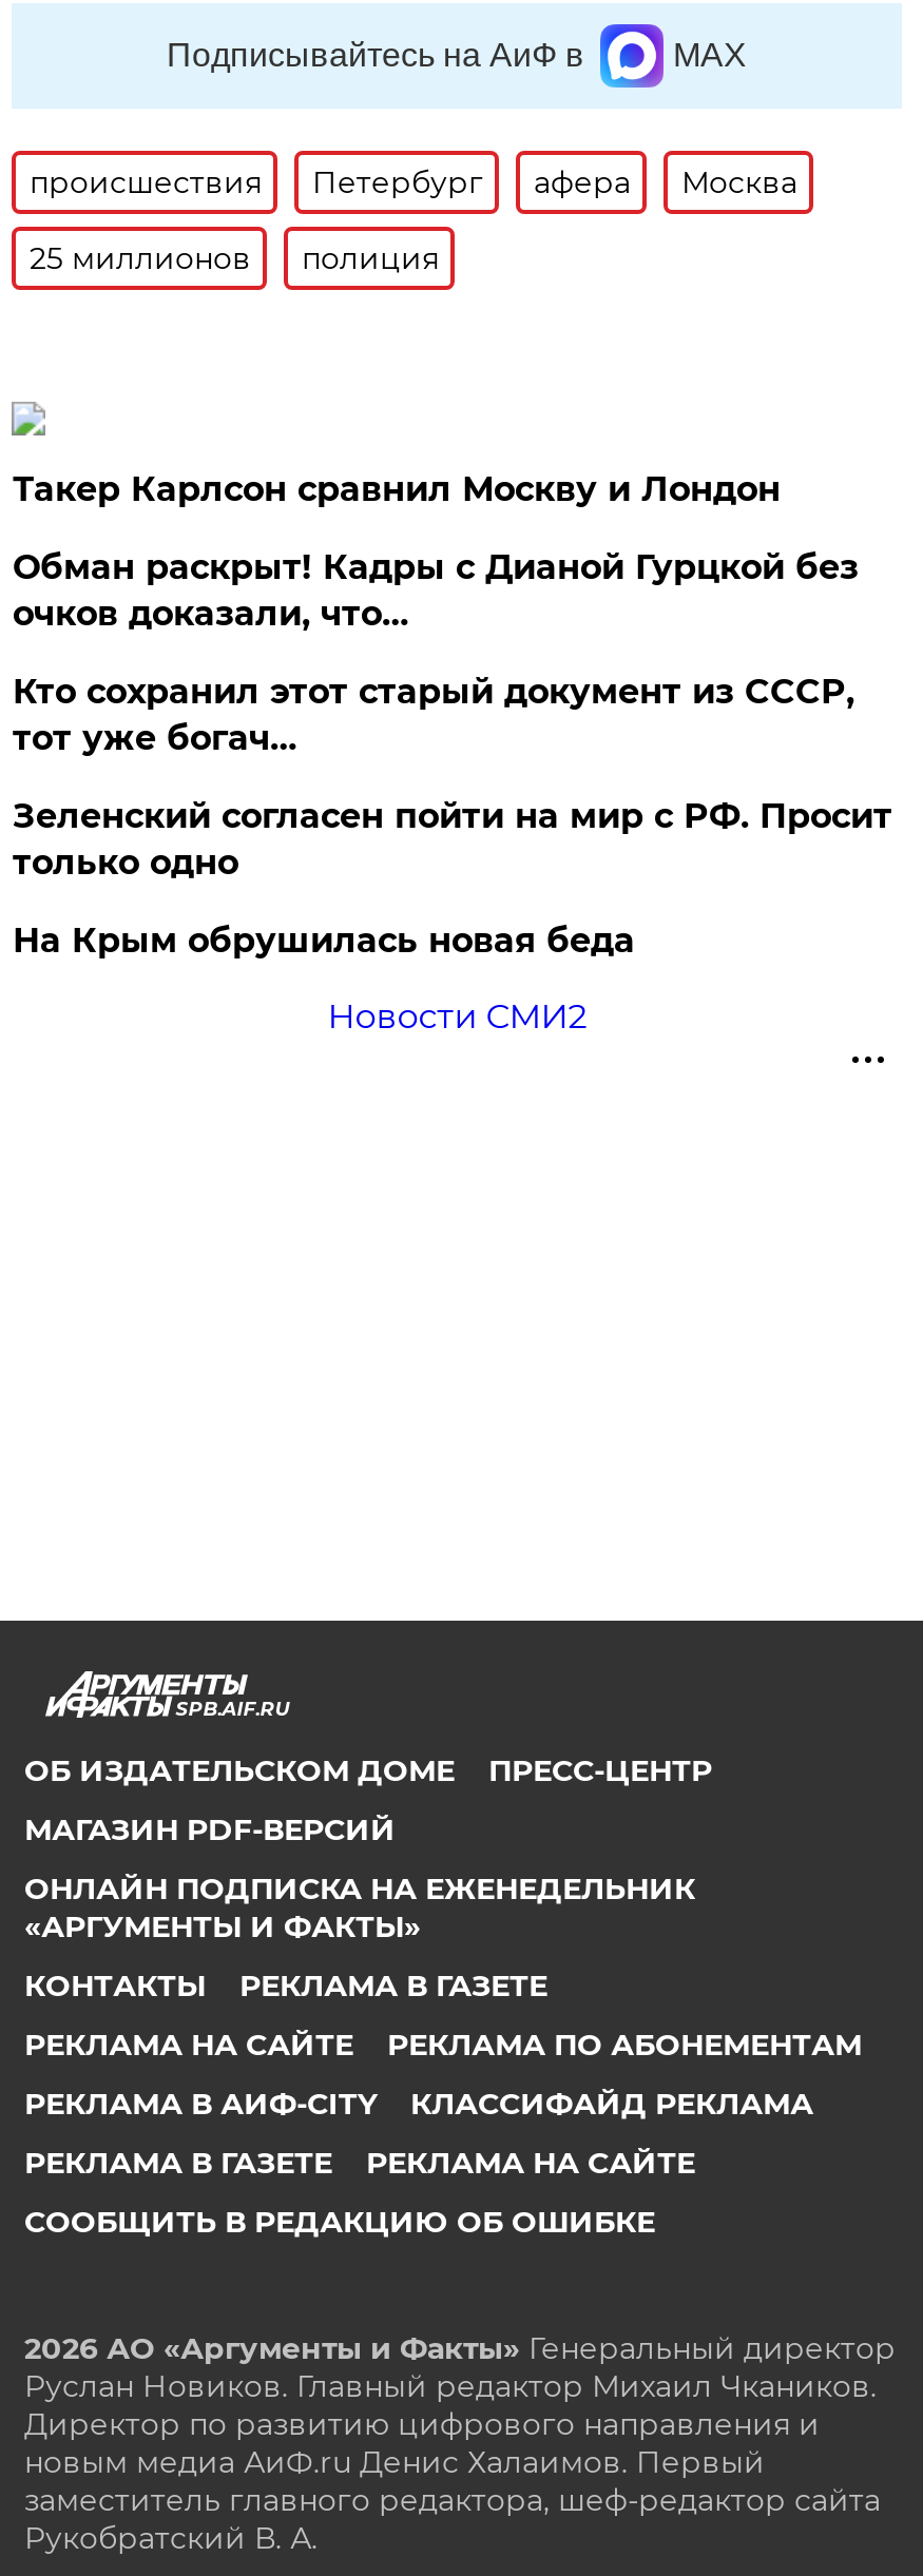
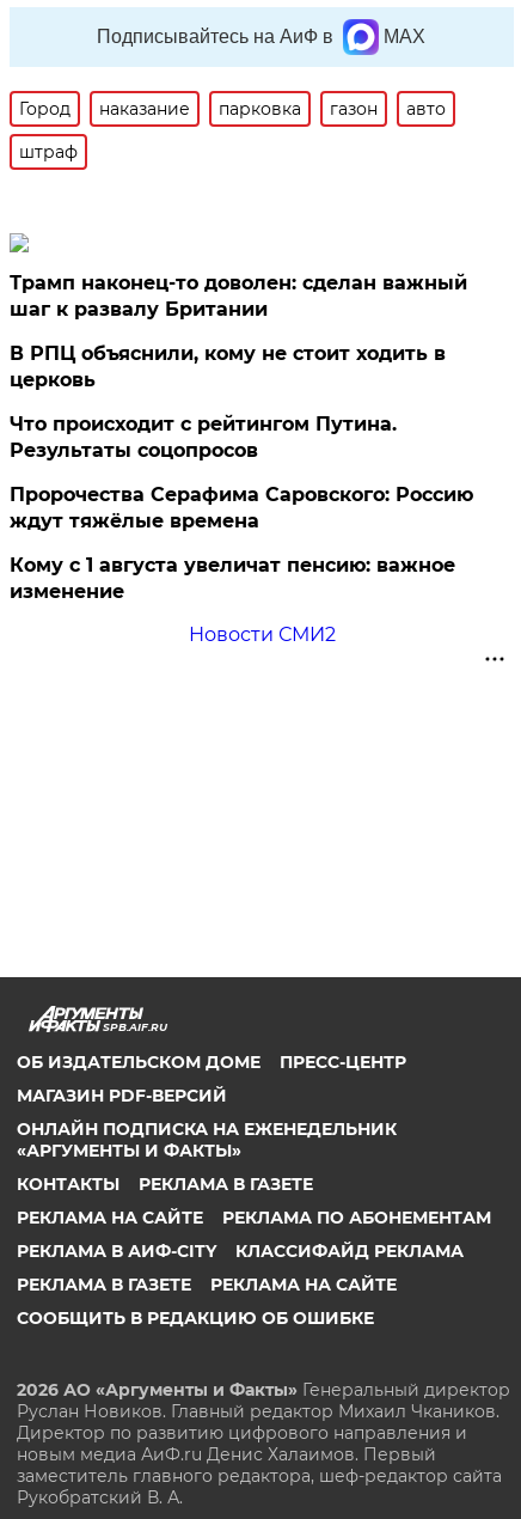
- происшествия
- Петербург
- афера
- Москва
+ Город
+ наказание
+ парковка
+ газон
+ авто

- 25 миллионов
- полиция
+ штраф

- Такер Карлсон сравнил Москву и Лондон
+ Трамп наконец-то доволен: сделан важный
+ шаг к развалу Британии

- Обман раскрыт! Кадры с Дианой Гурцкой без
- очков доказали, что…
+ В РПЦ объяснили, кому не стоит ходить в
+ церковь

- Кто сохранил этот старый документ из СССР,
- тот уже богач…
+ Что происходит с рейтингом Путина.
+ Результаты соцопросов

- Зеленский согласен пойти на мир с РФ. Просит
- только одно
+ Пророчества Серафима Саровского: Россию
+ ждут тяжёлые времена

- На Крым обрушилась новая беда
+ Кому с 1 августа увеличат пенсию: важное
+ изменение
